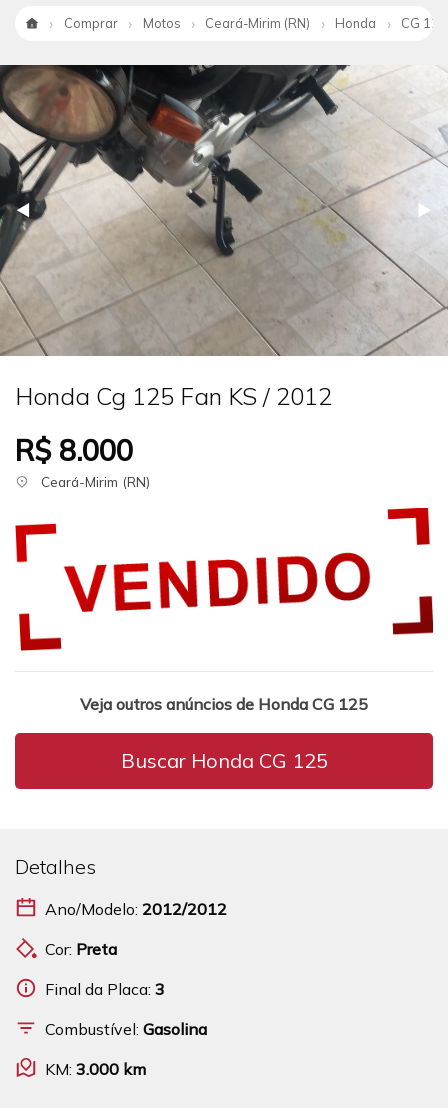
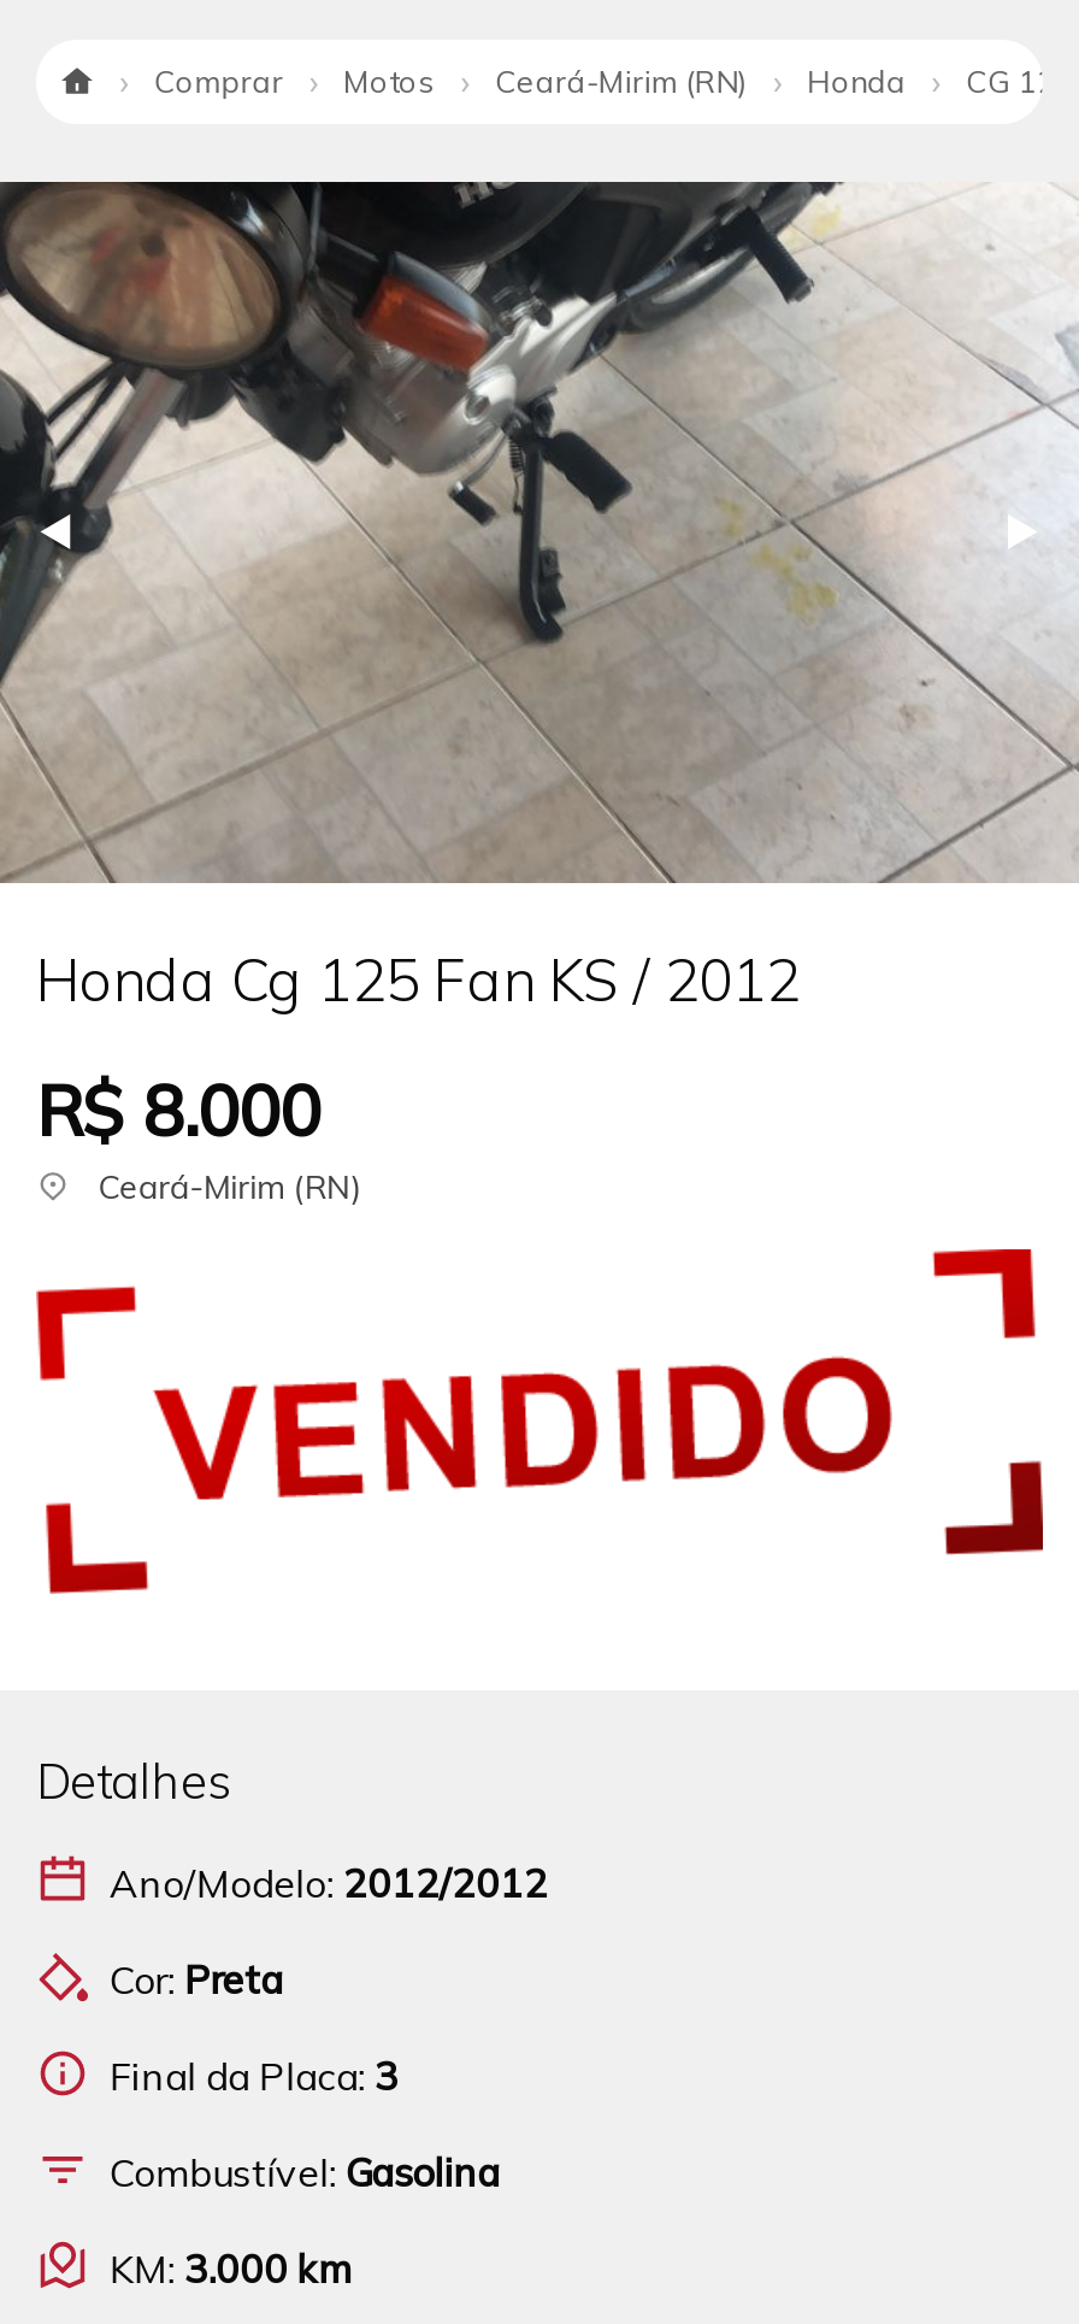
- Veja outros anúncios de Honda CG 125
- Buscar Honda CG 125
